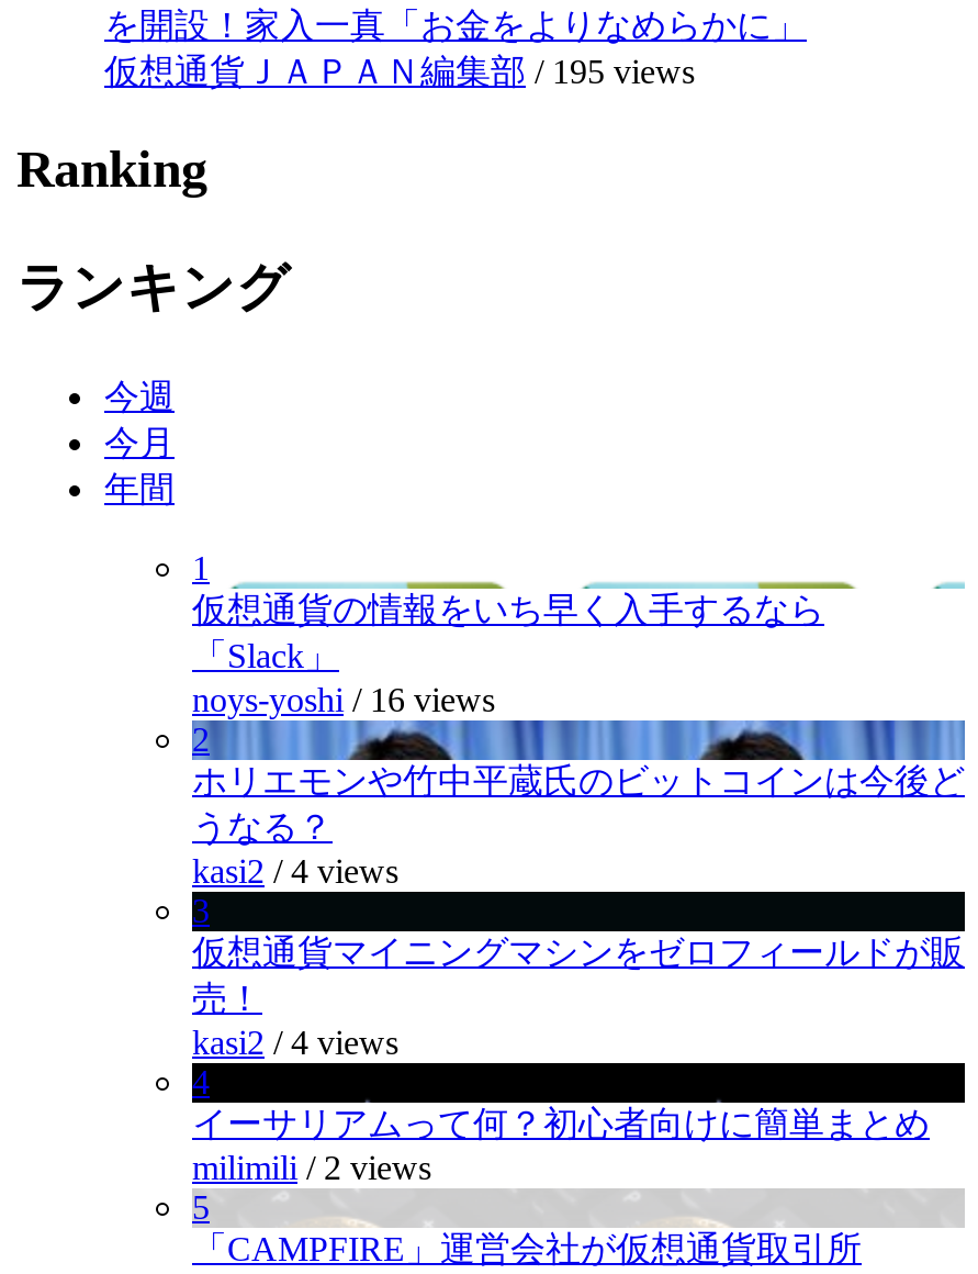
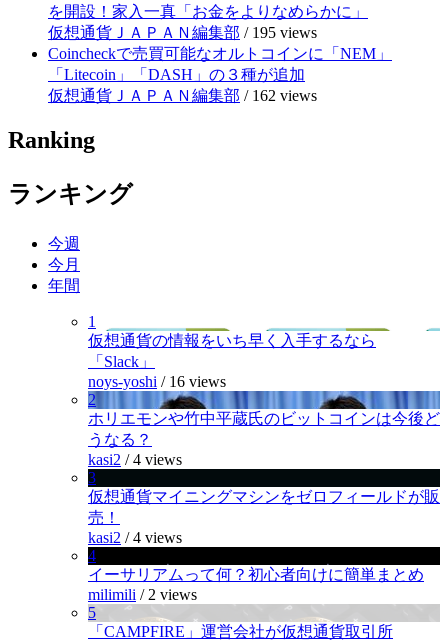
+ Coincheckで売買可能なオルトコインに「NEM」
+ 「Litecoin」「DASH」の３種が追加
+ 仮想通貨ＪＡＰＡＮ編集部/ 162 views
